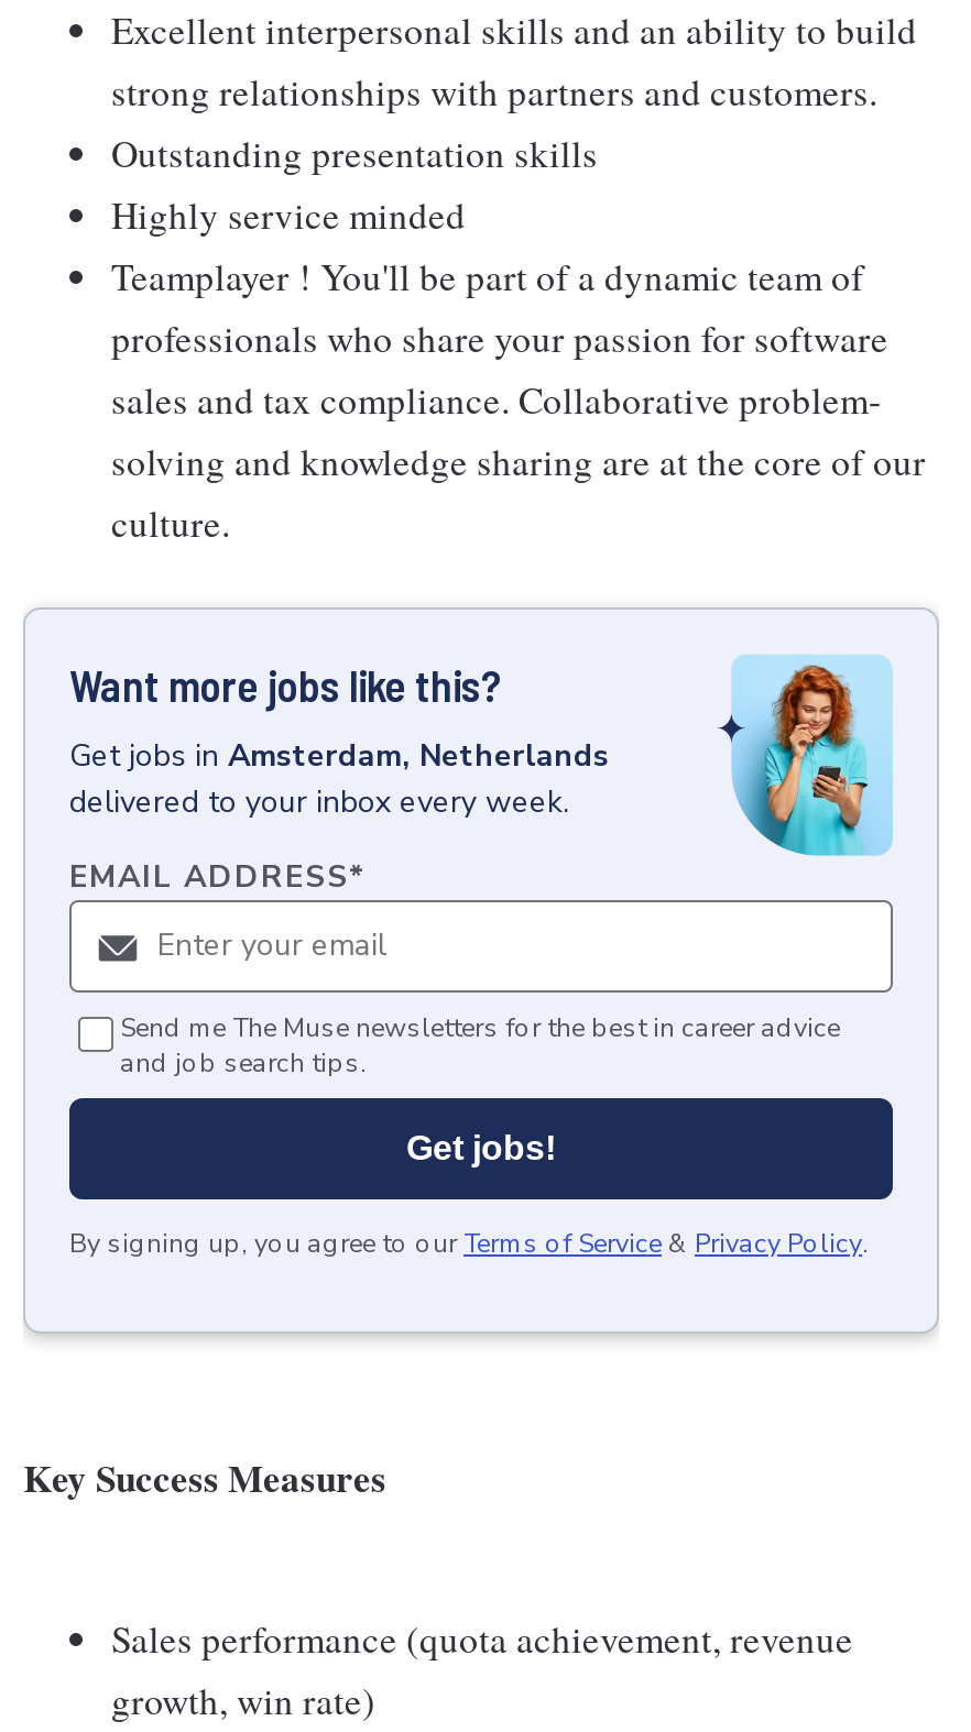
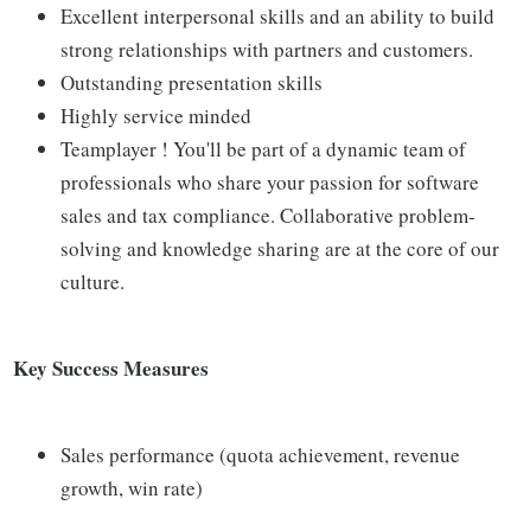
- [image]
- Want more jobs like this?
- Get jobs in Amsterdam, Netherlands
- delivered to your inbox every week.
- EMAIL ADDRESS*

- Send me The Muse newsletters for the best in career advice
- and job search tips.
- Get jobs!
- By signing up, you agree to our Terms of Service & Privacy Policy.
